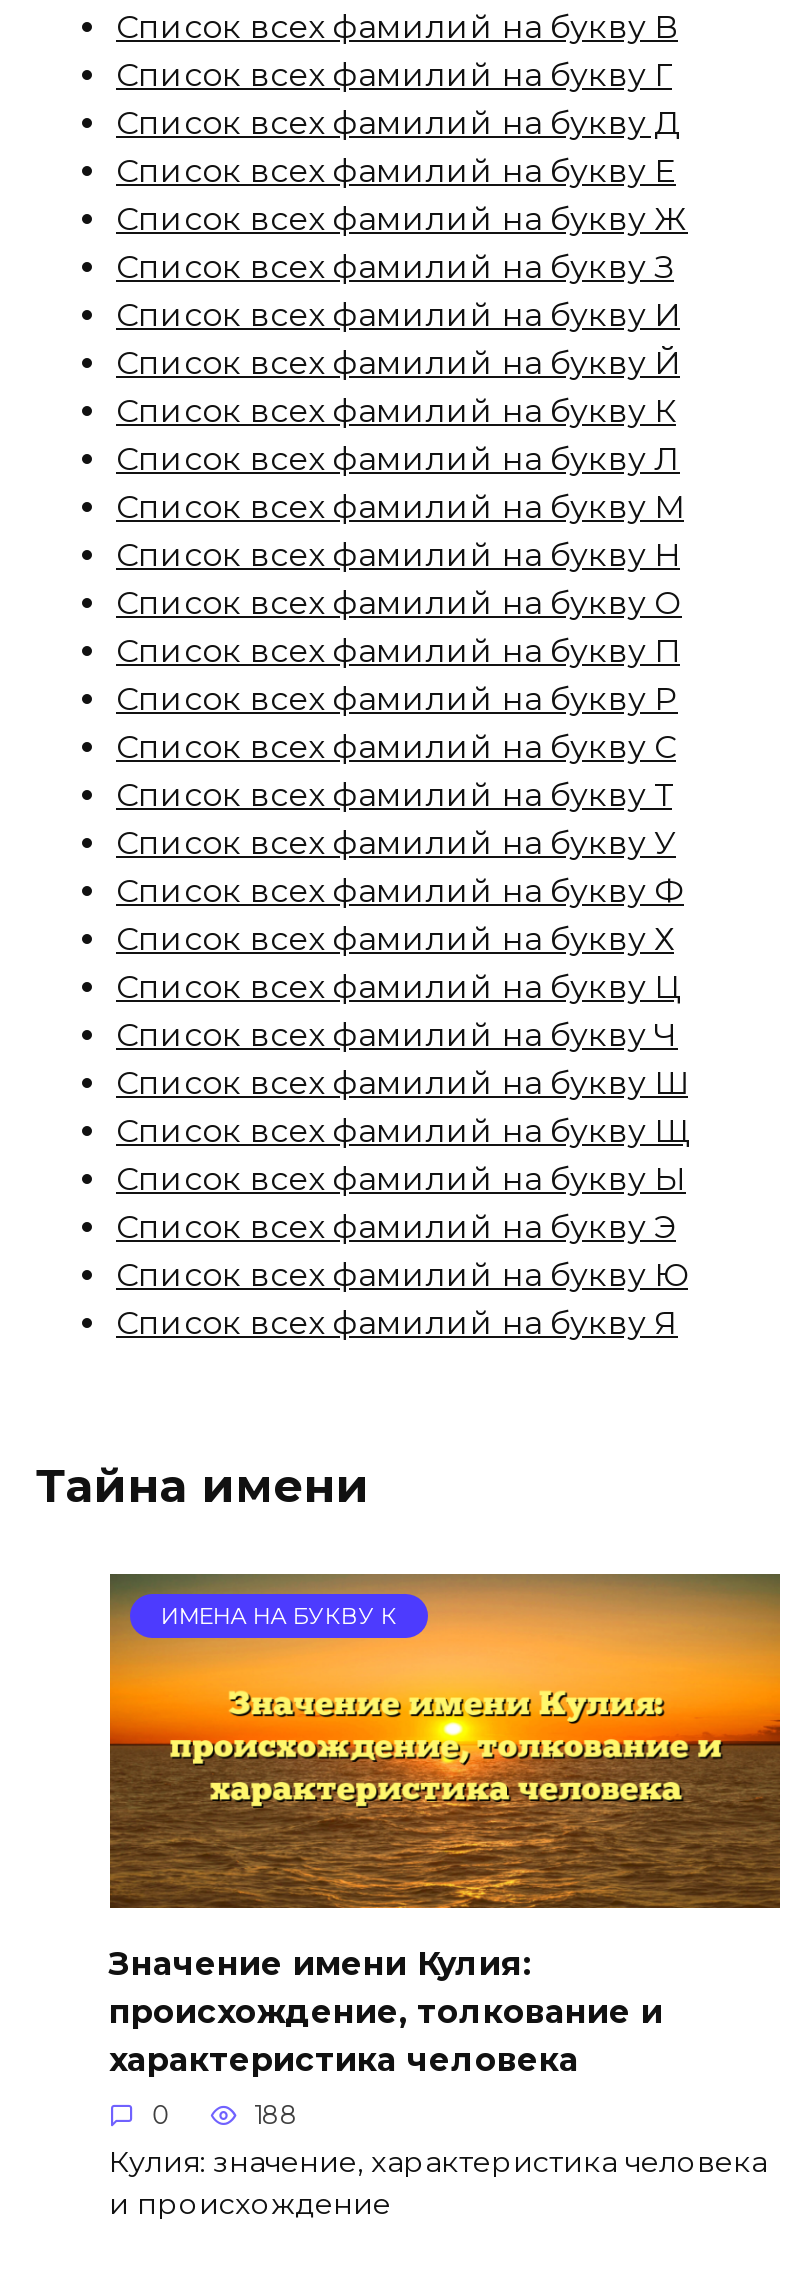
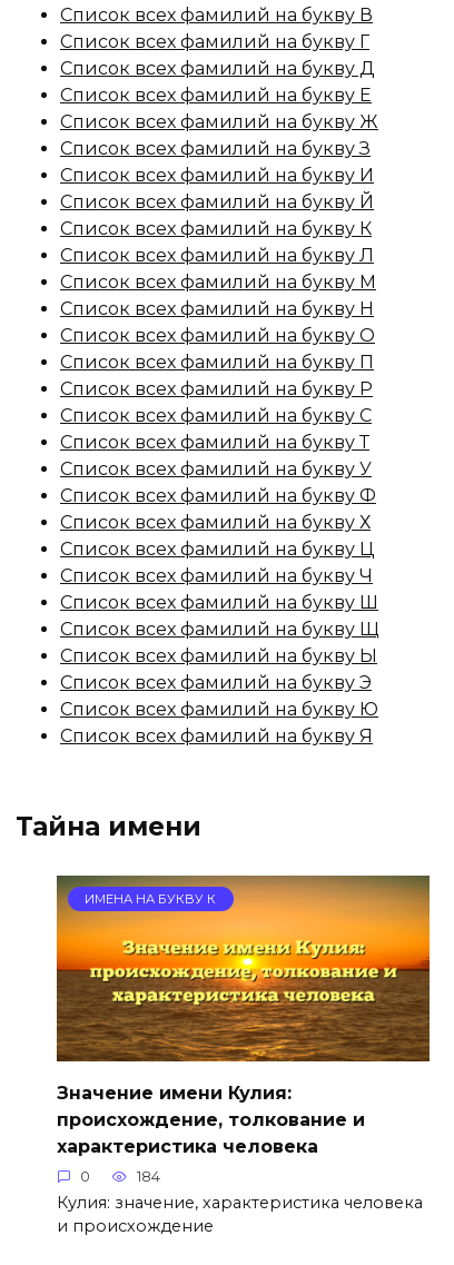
- 188
+ 184
